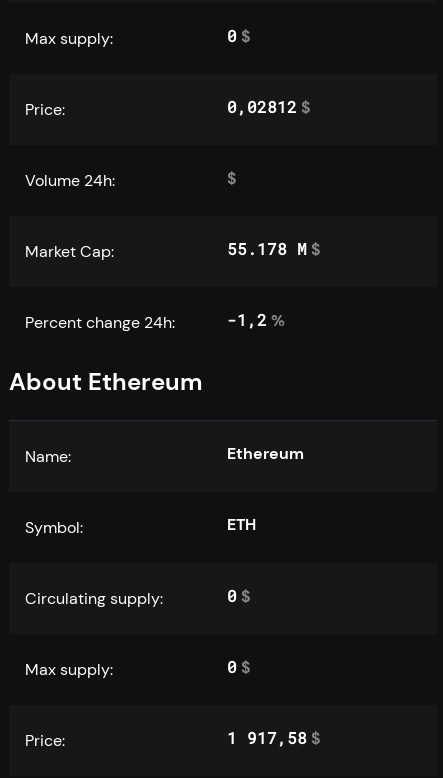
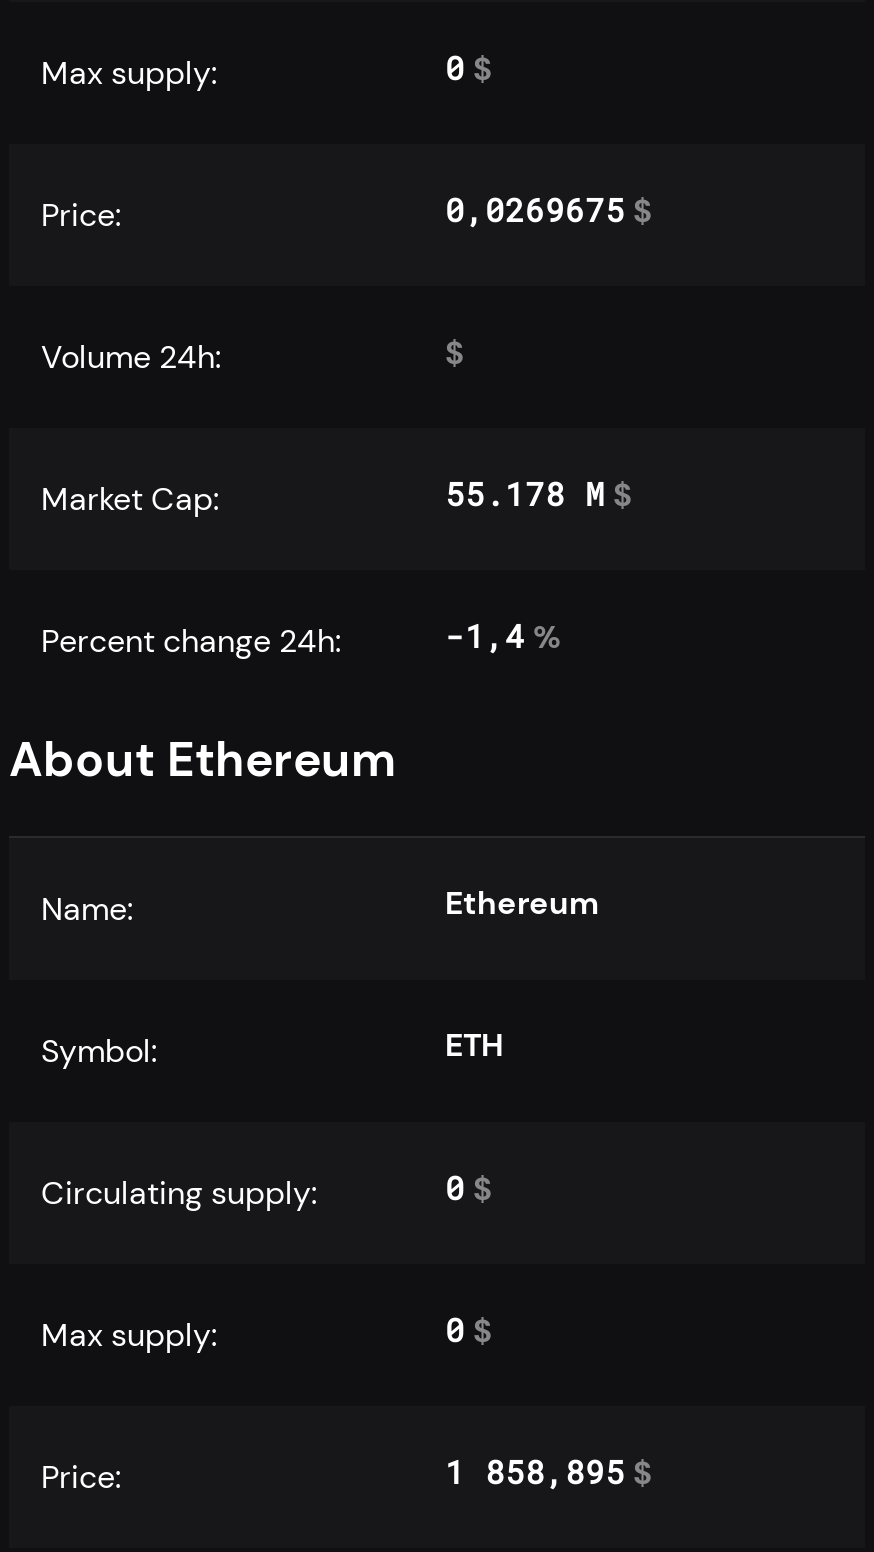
- 0,02812 $
+ 0,0269675 $

- -1,2 %
+ -1,4 %

- 1 917,58 $
+ 1 858,895 $
